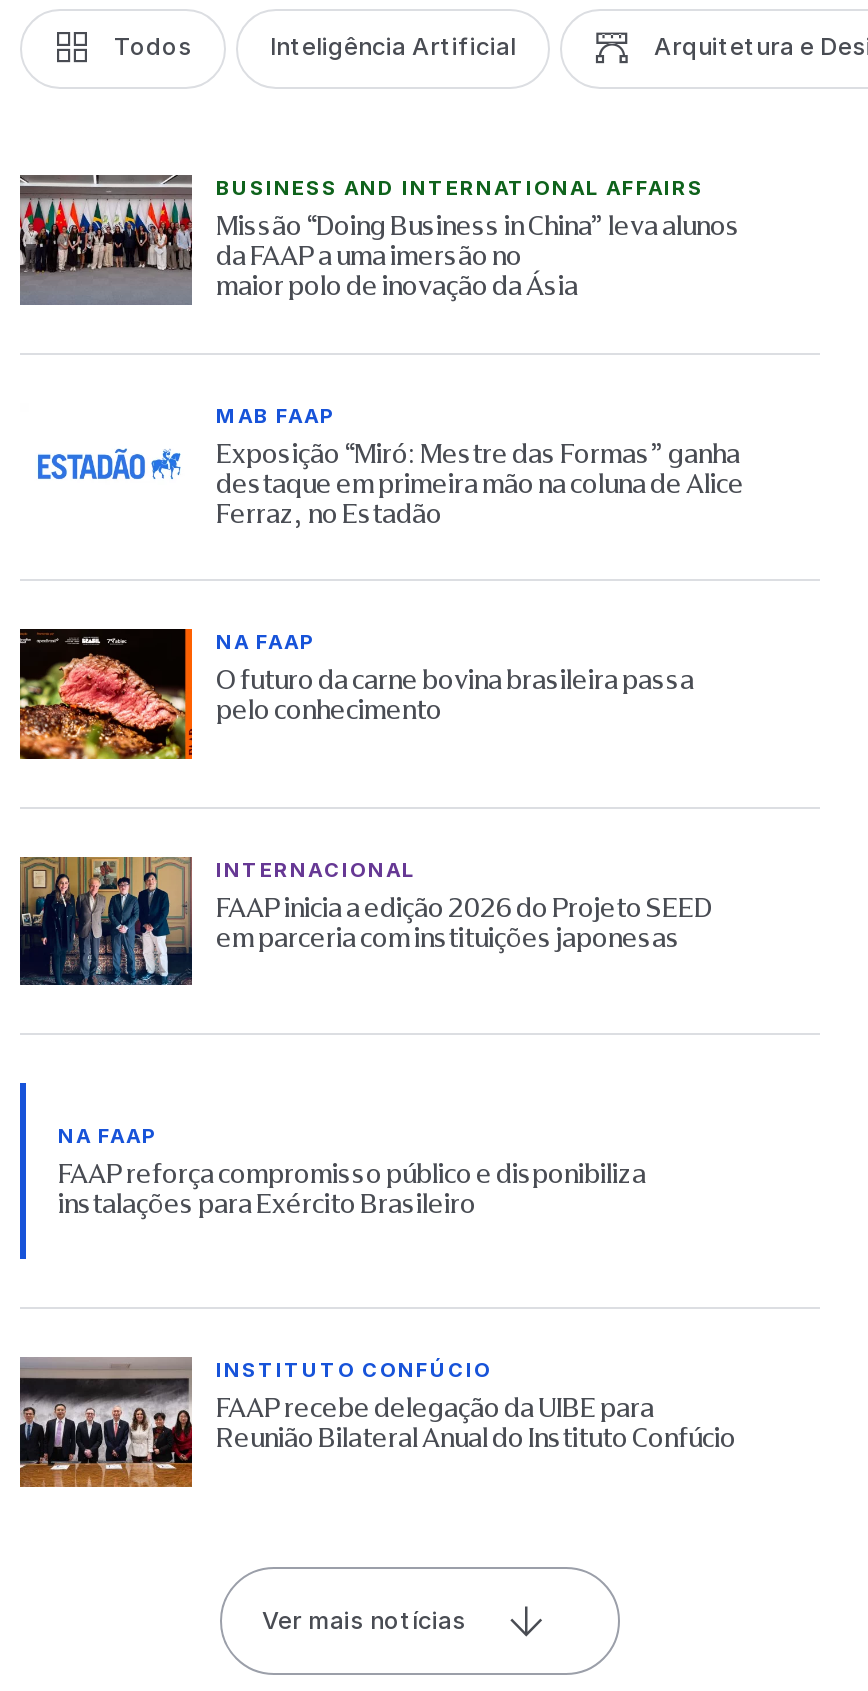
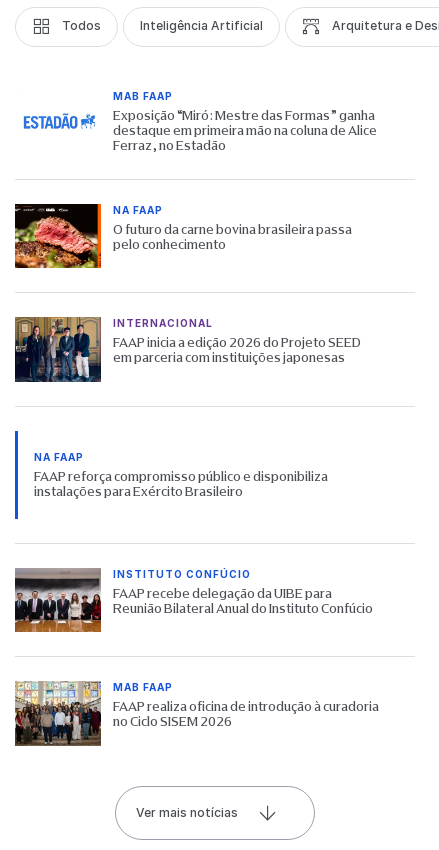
- [image]
- BUSINESS AND INTERNATIONAL AFFAIRS
- Missão “Doing Business in China” leva alunos
- da FAAP a uma imersão no
- maior polo de inovação da Ásia

moved up: [image] | MAB FAAP | Exposição “Miró: Mestre das Formas” ganha | ... | FAAP recebe delegação da UIBE para | Reunião Bilateral Anual do Instituto Confúcio

+ [image]
+ MAB FAAP
+ FAAP realiza oficina de introdução à curadoria
+ no Ciclo SISEM 2026
